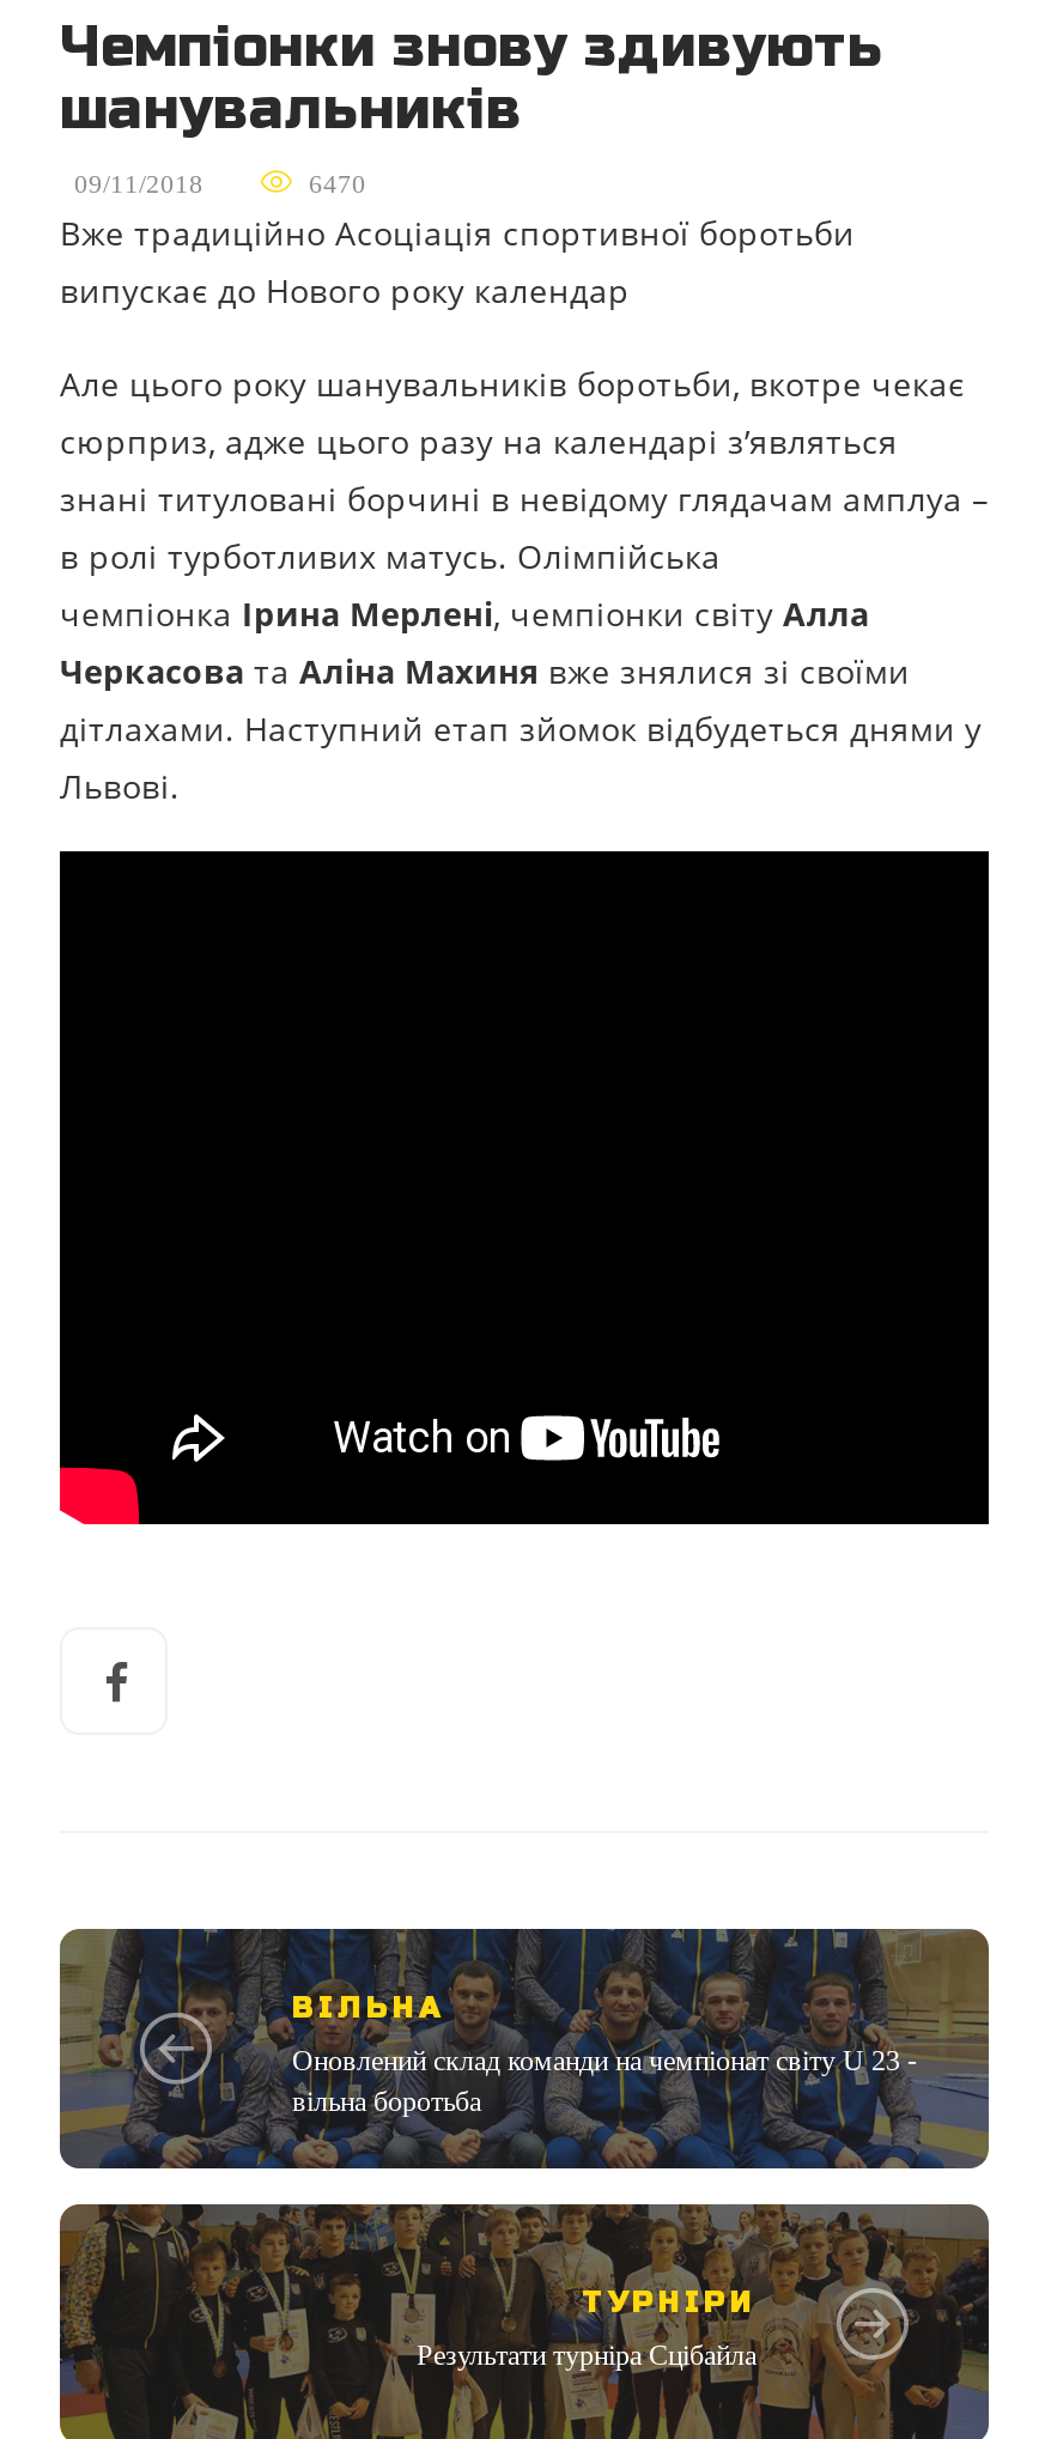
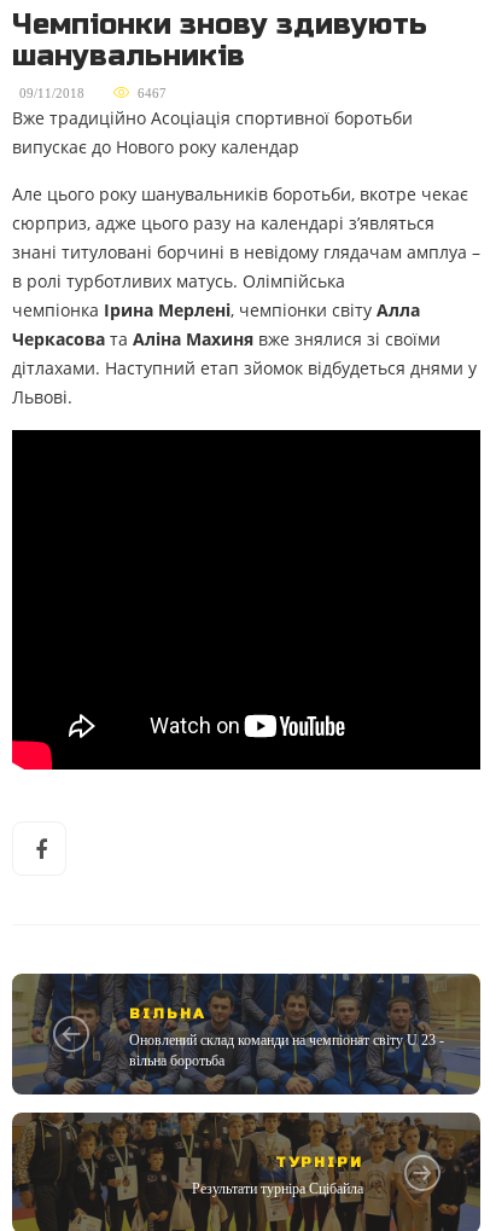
- 6470
+ 6467
